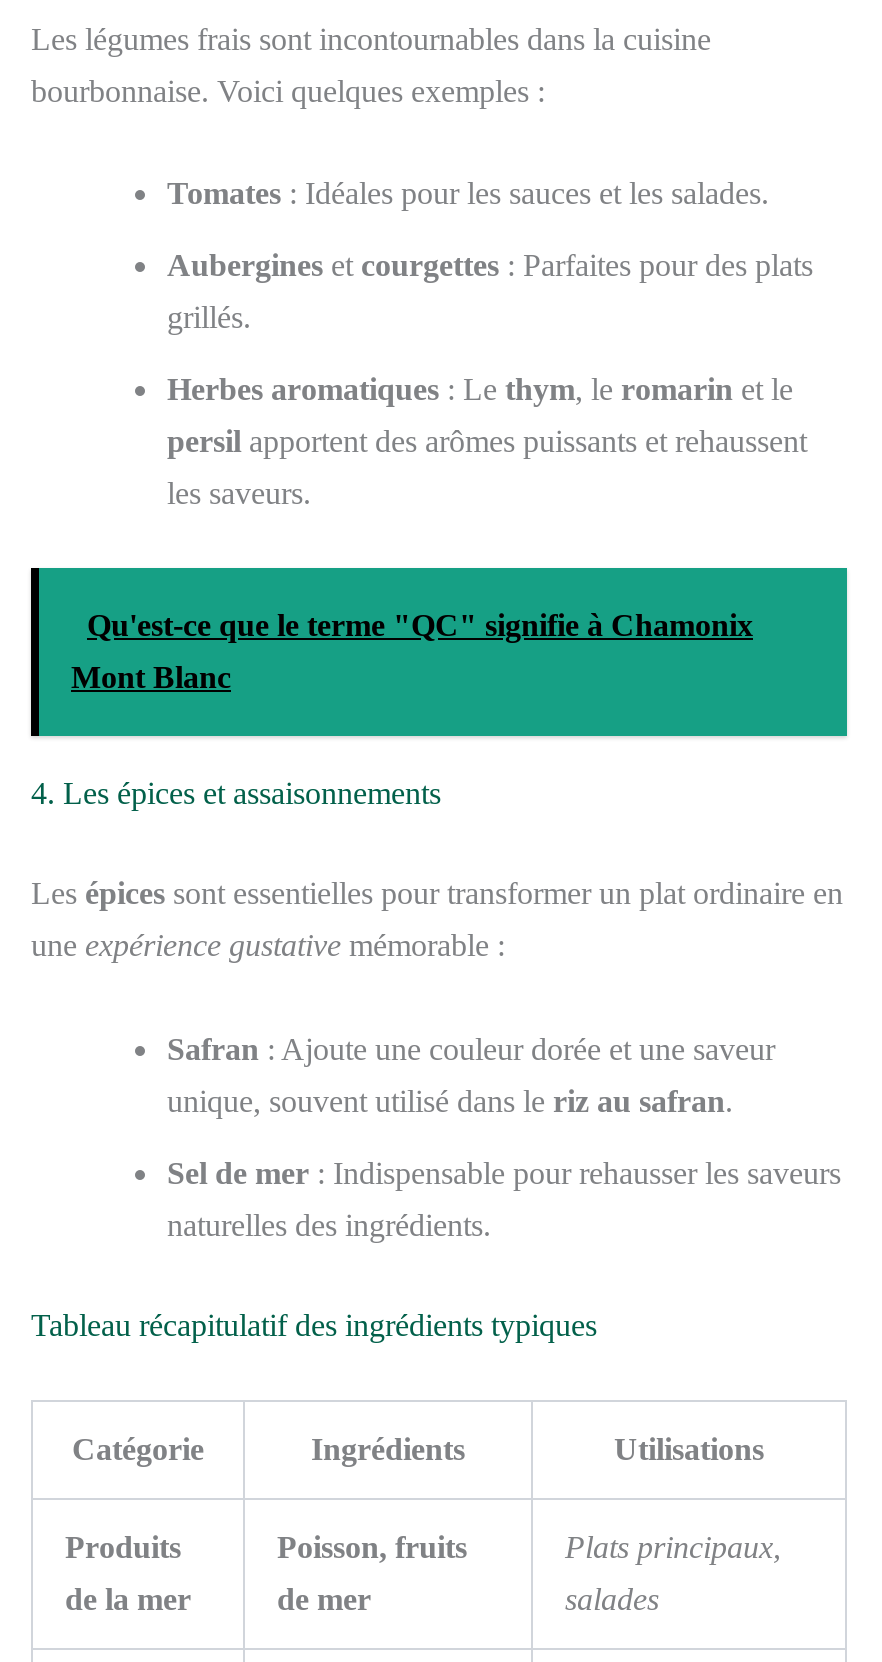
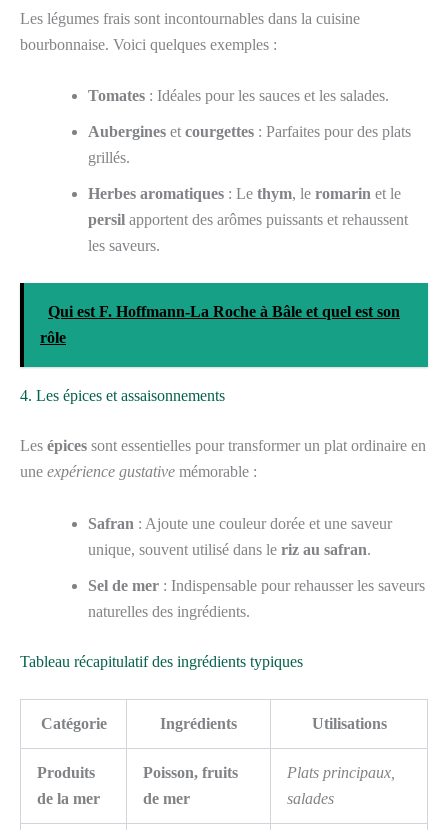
- Qu'est-ce que le terme "QC" signifie à Chamonix
+ Qui est F. Hoffmann-La Roche à Bâle et quel est son

- Mont Blanc
+ rôle
